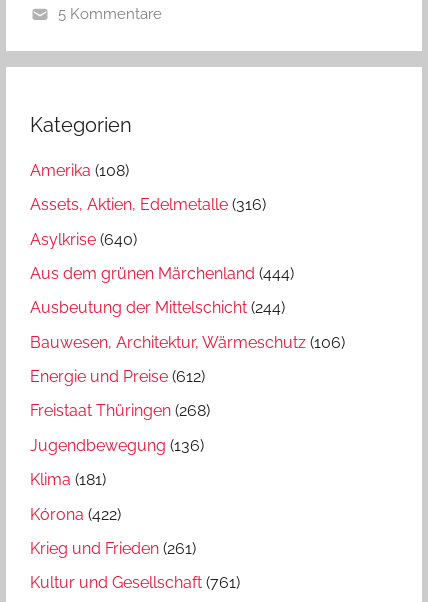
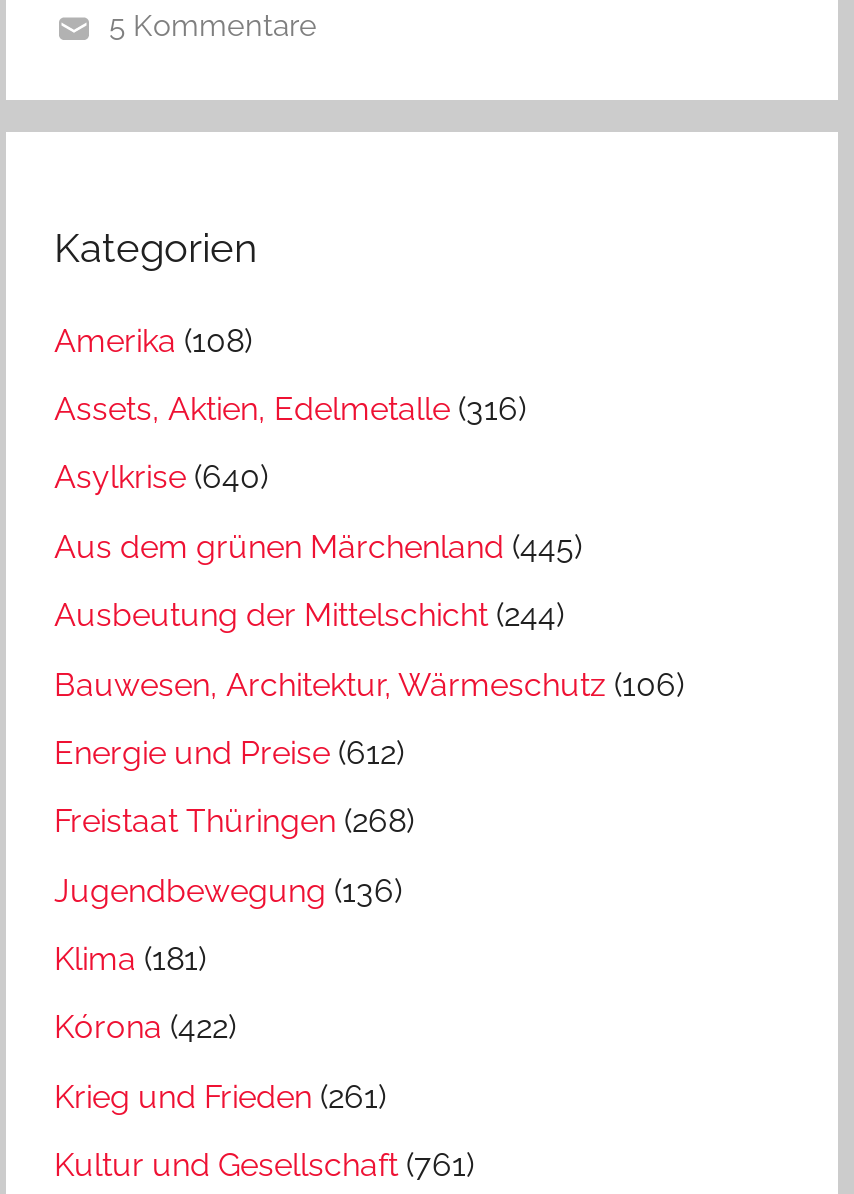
- Aus dem grünen Märchenland (444)
+ Aus dem grünen Märchenland (445)
